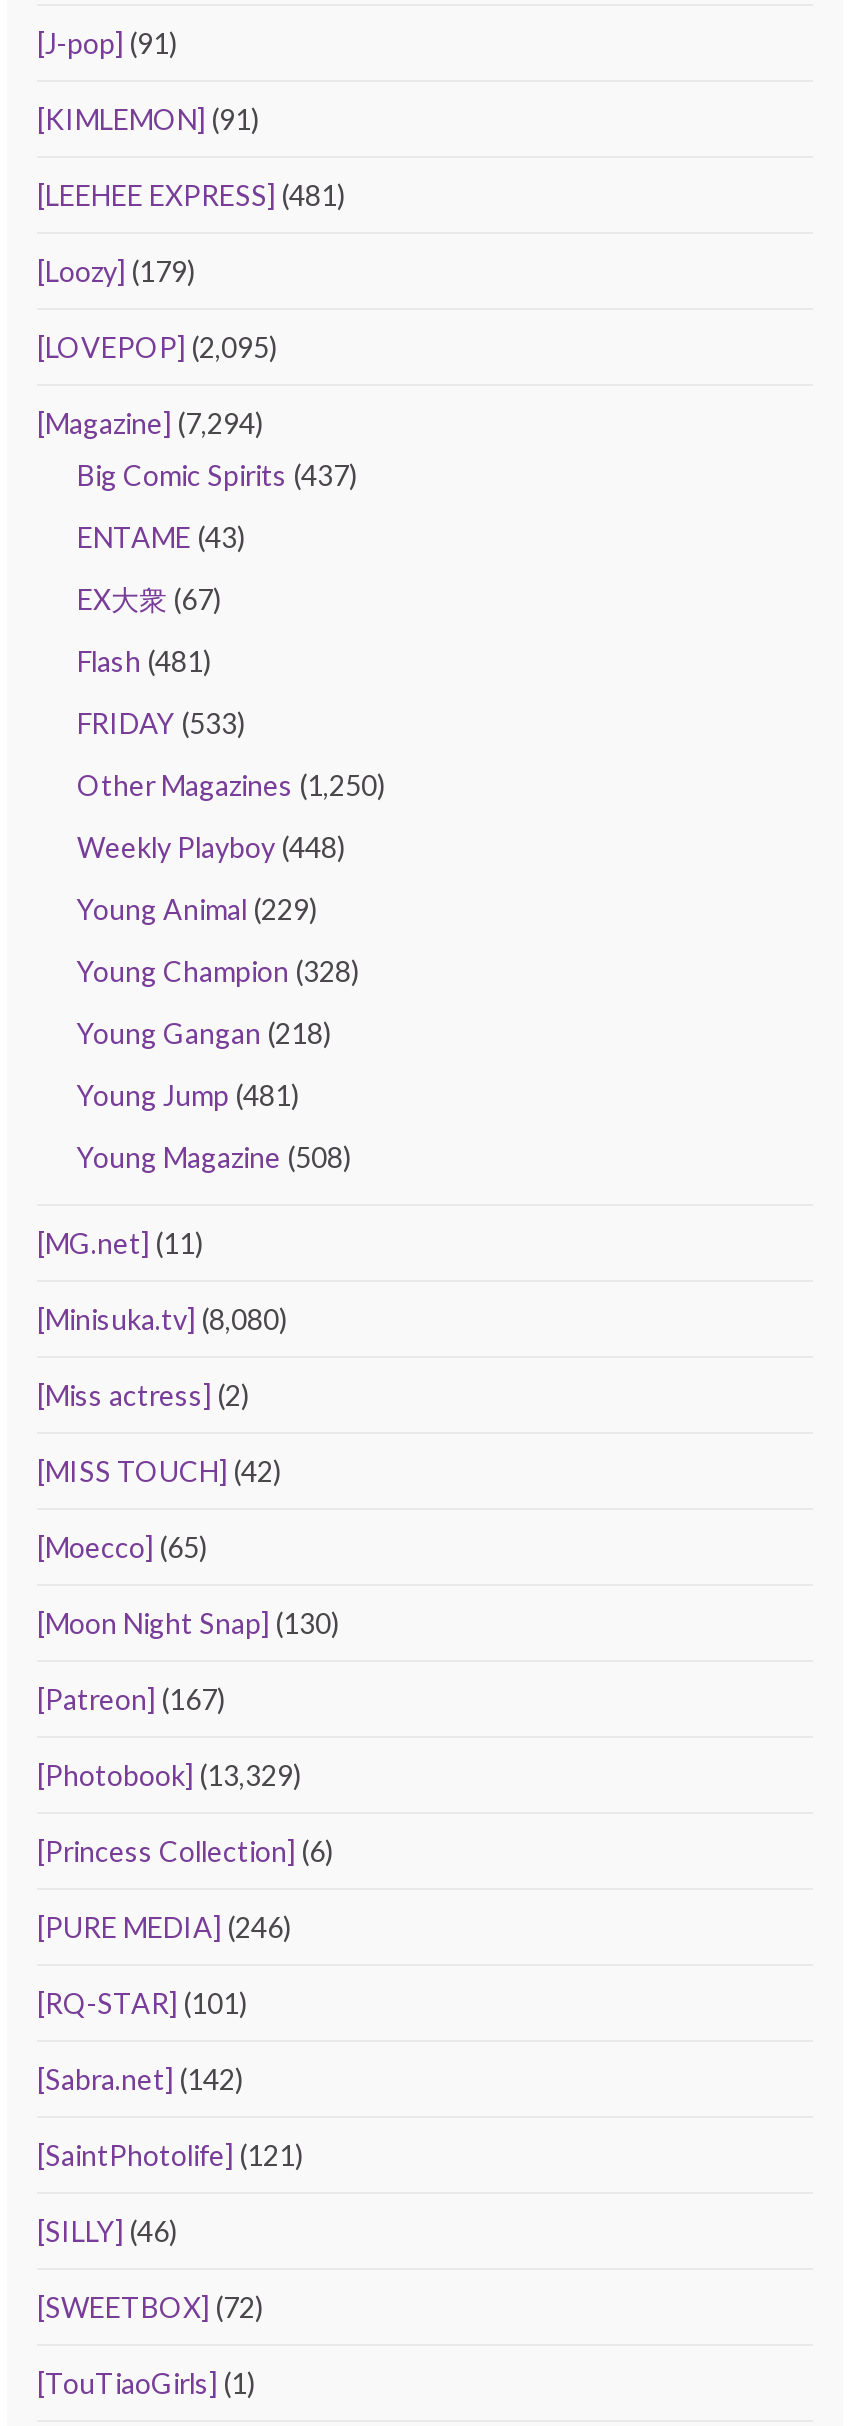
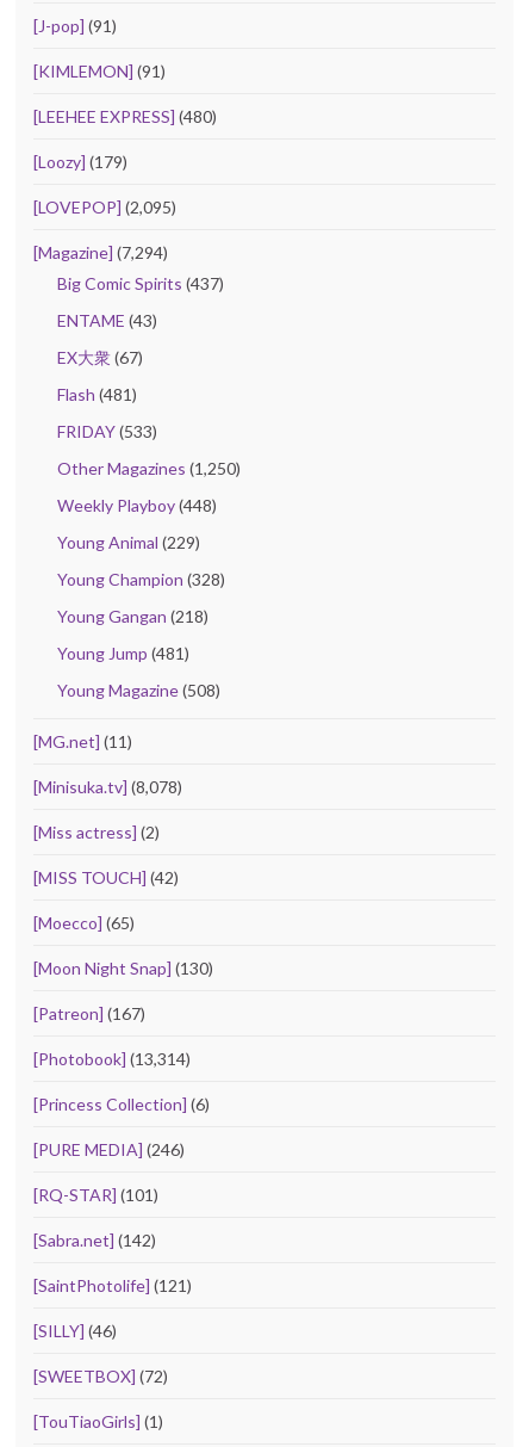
- [LEEHEE EXPRESS] (481)
+ [LEEHEE EXPRESS] (480)

- [Minisuka.tv] (8,080)
+ [Minisuka.tv] (8,078)

- [Photobook] (13,329)
+ [Photobook] (13,314)
